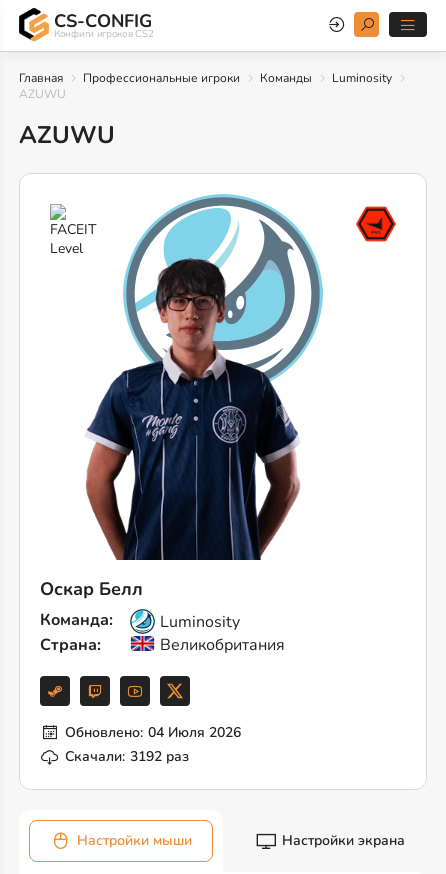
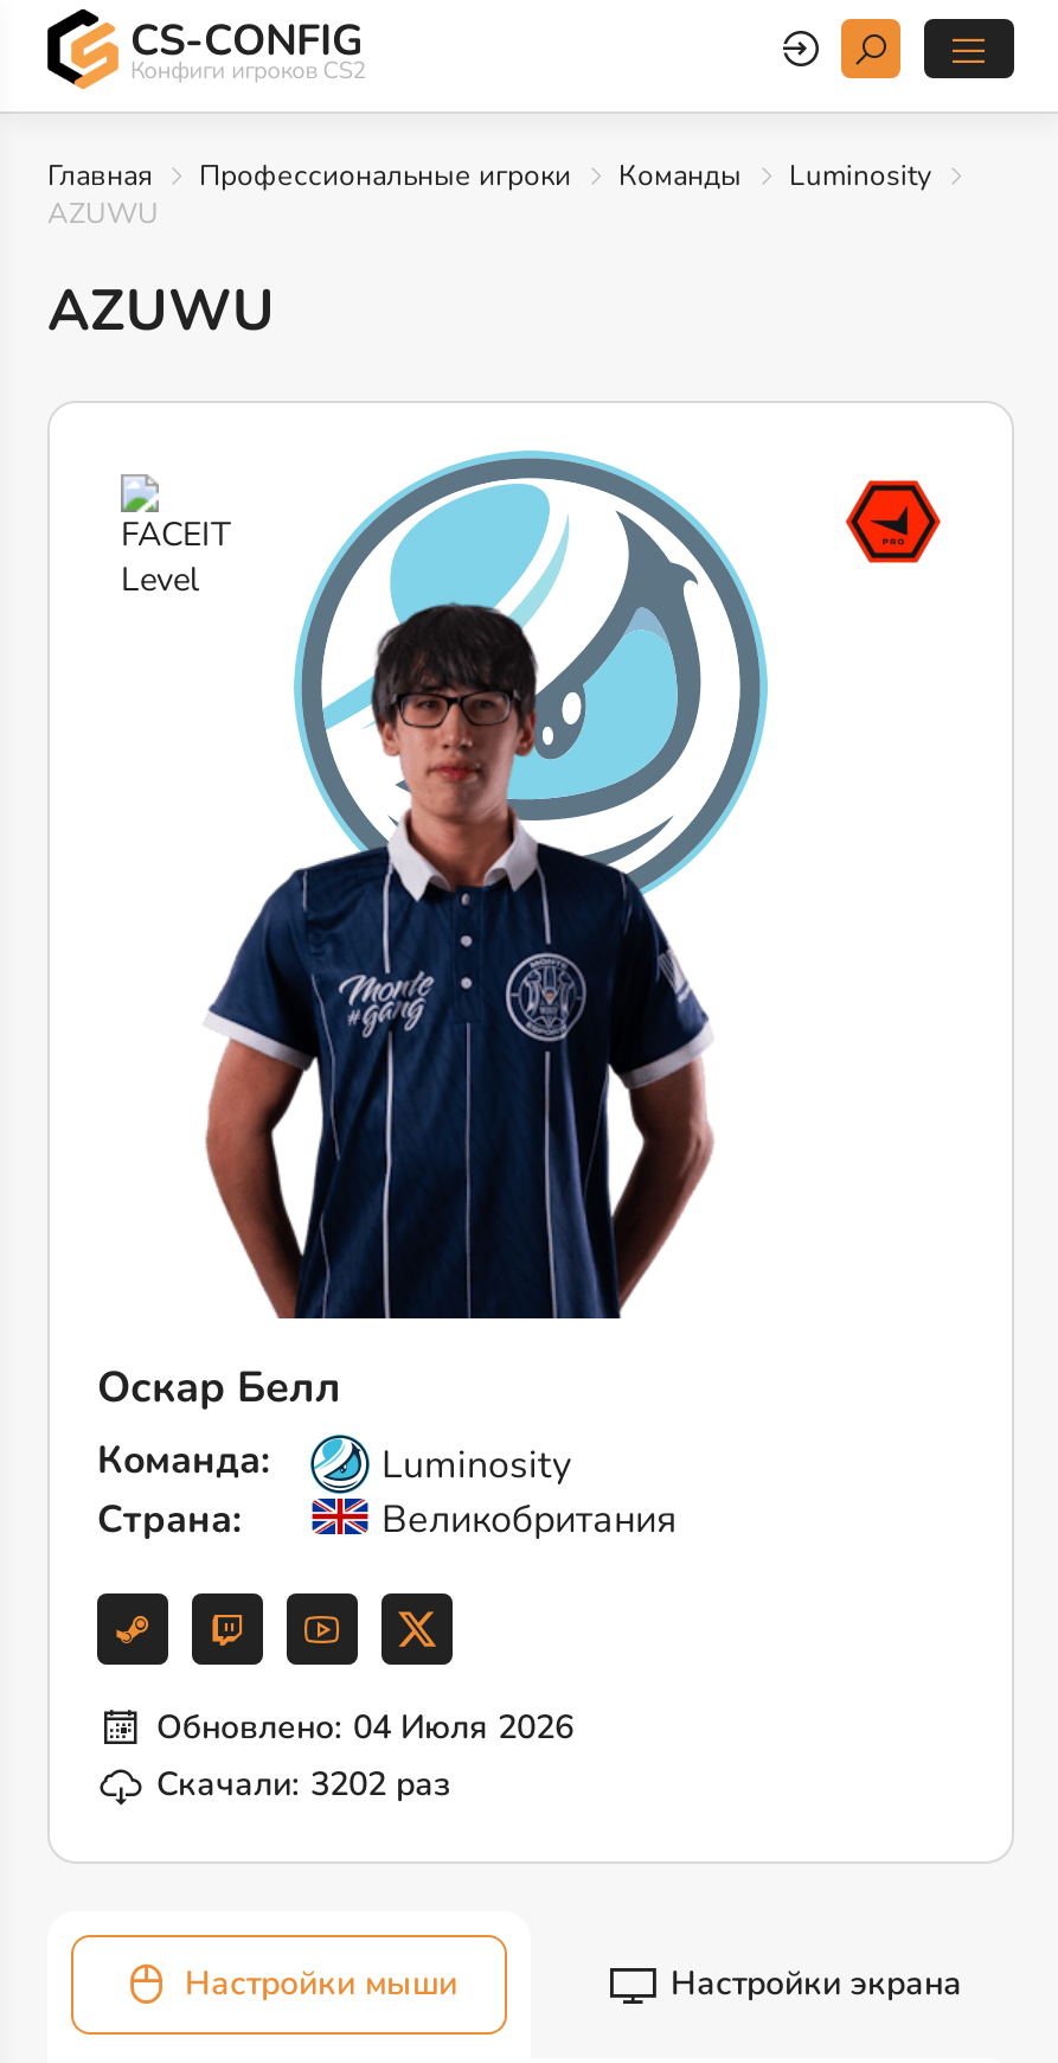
- Скачали: 3192 раз
+ Скачали: 3202 раз
